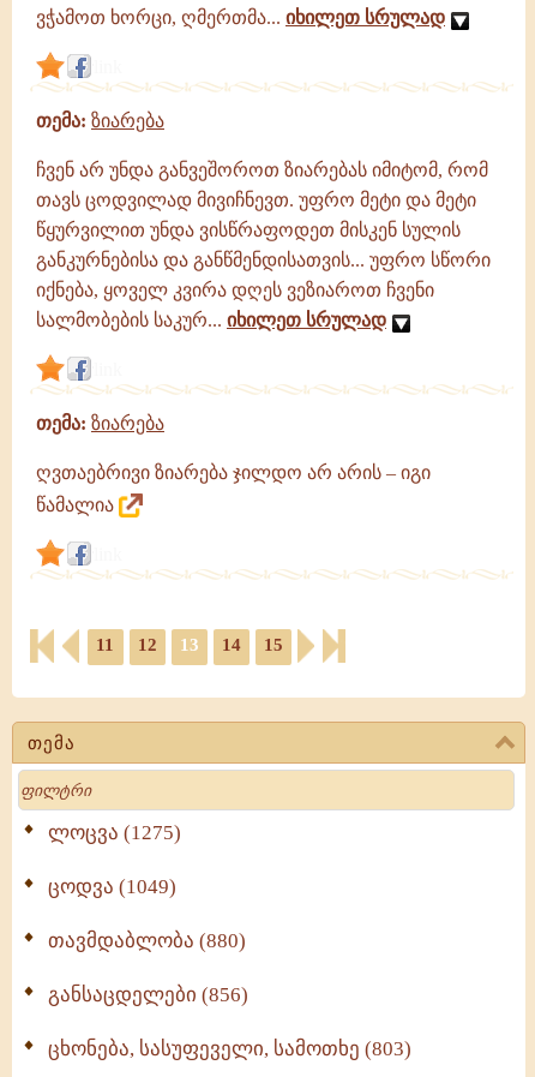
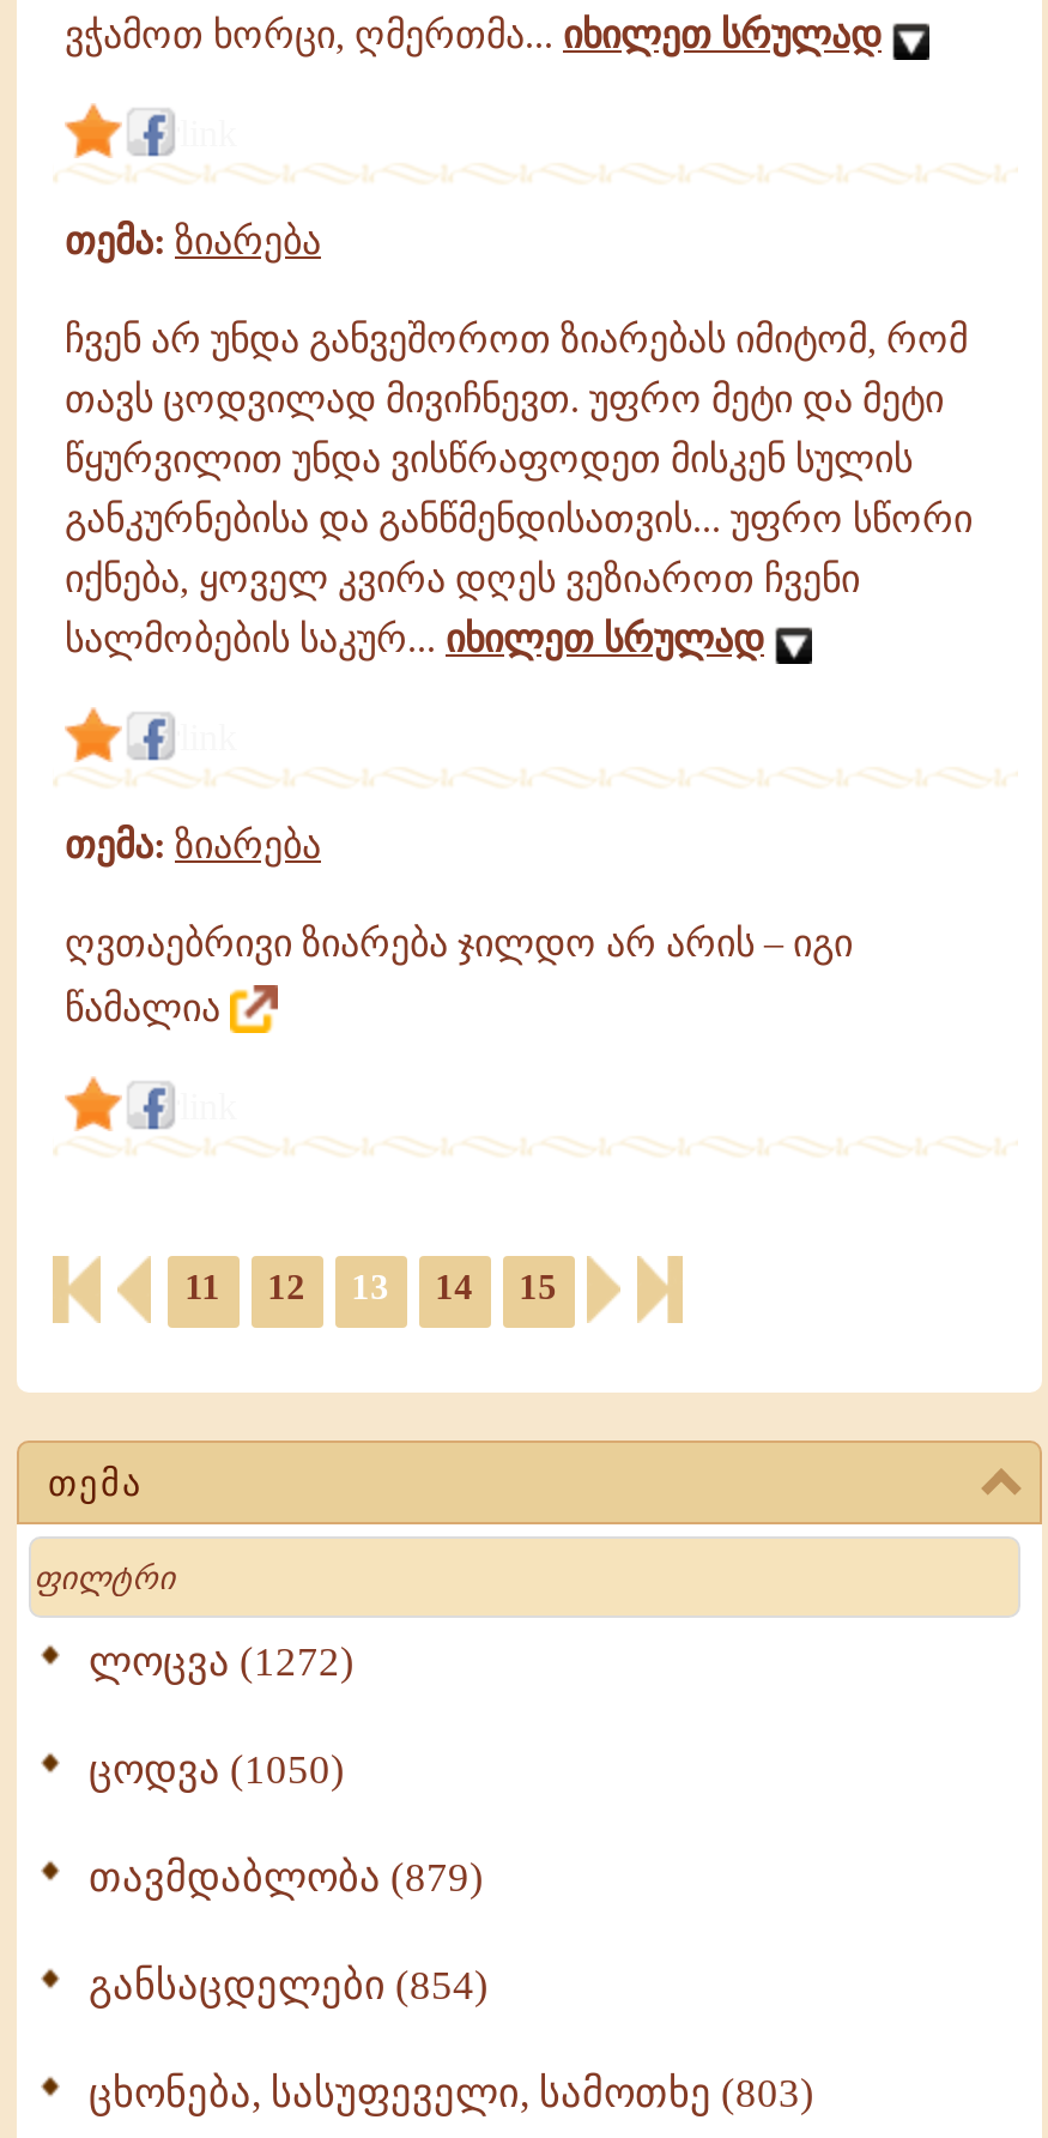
- ლოცვა (1275)
+ ლოცვა (1272)

- ცოდვა (1049)
+ ცოდვა (1050)

- თავმდაბლობა (880)
+ თავმდაბლობა (879)

- განსაცდელები (856)
+ განსაცდელები (854)
